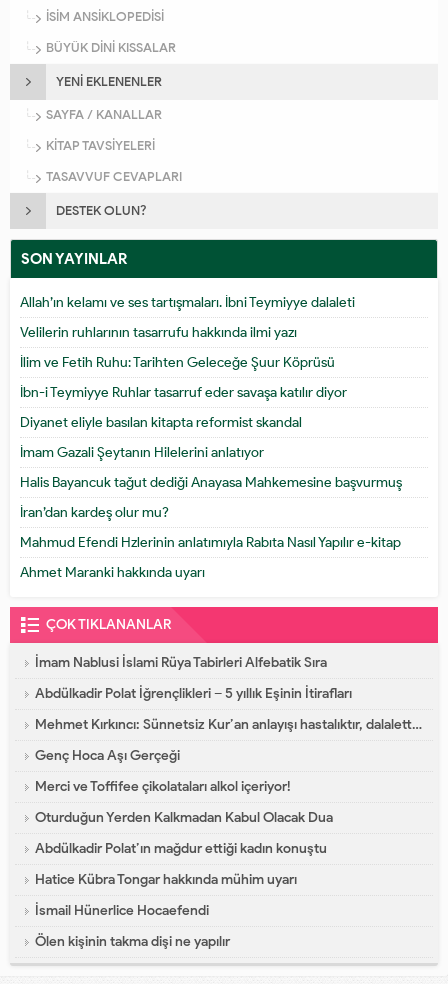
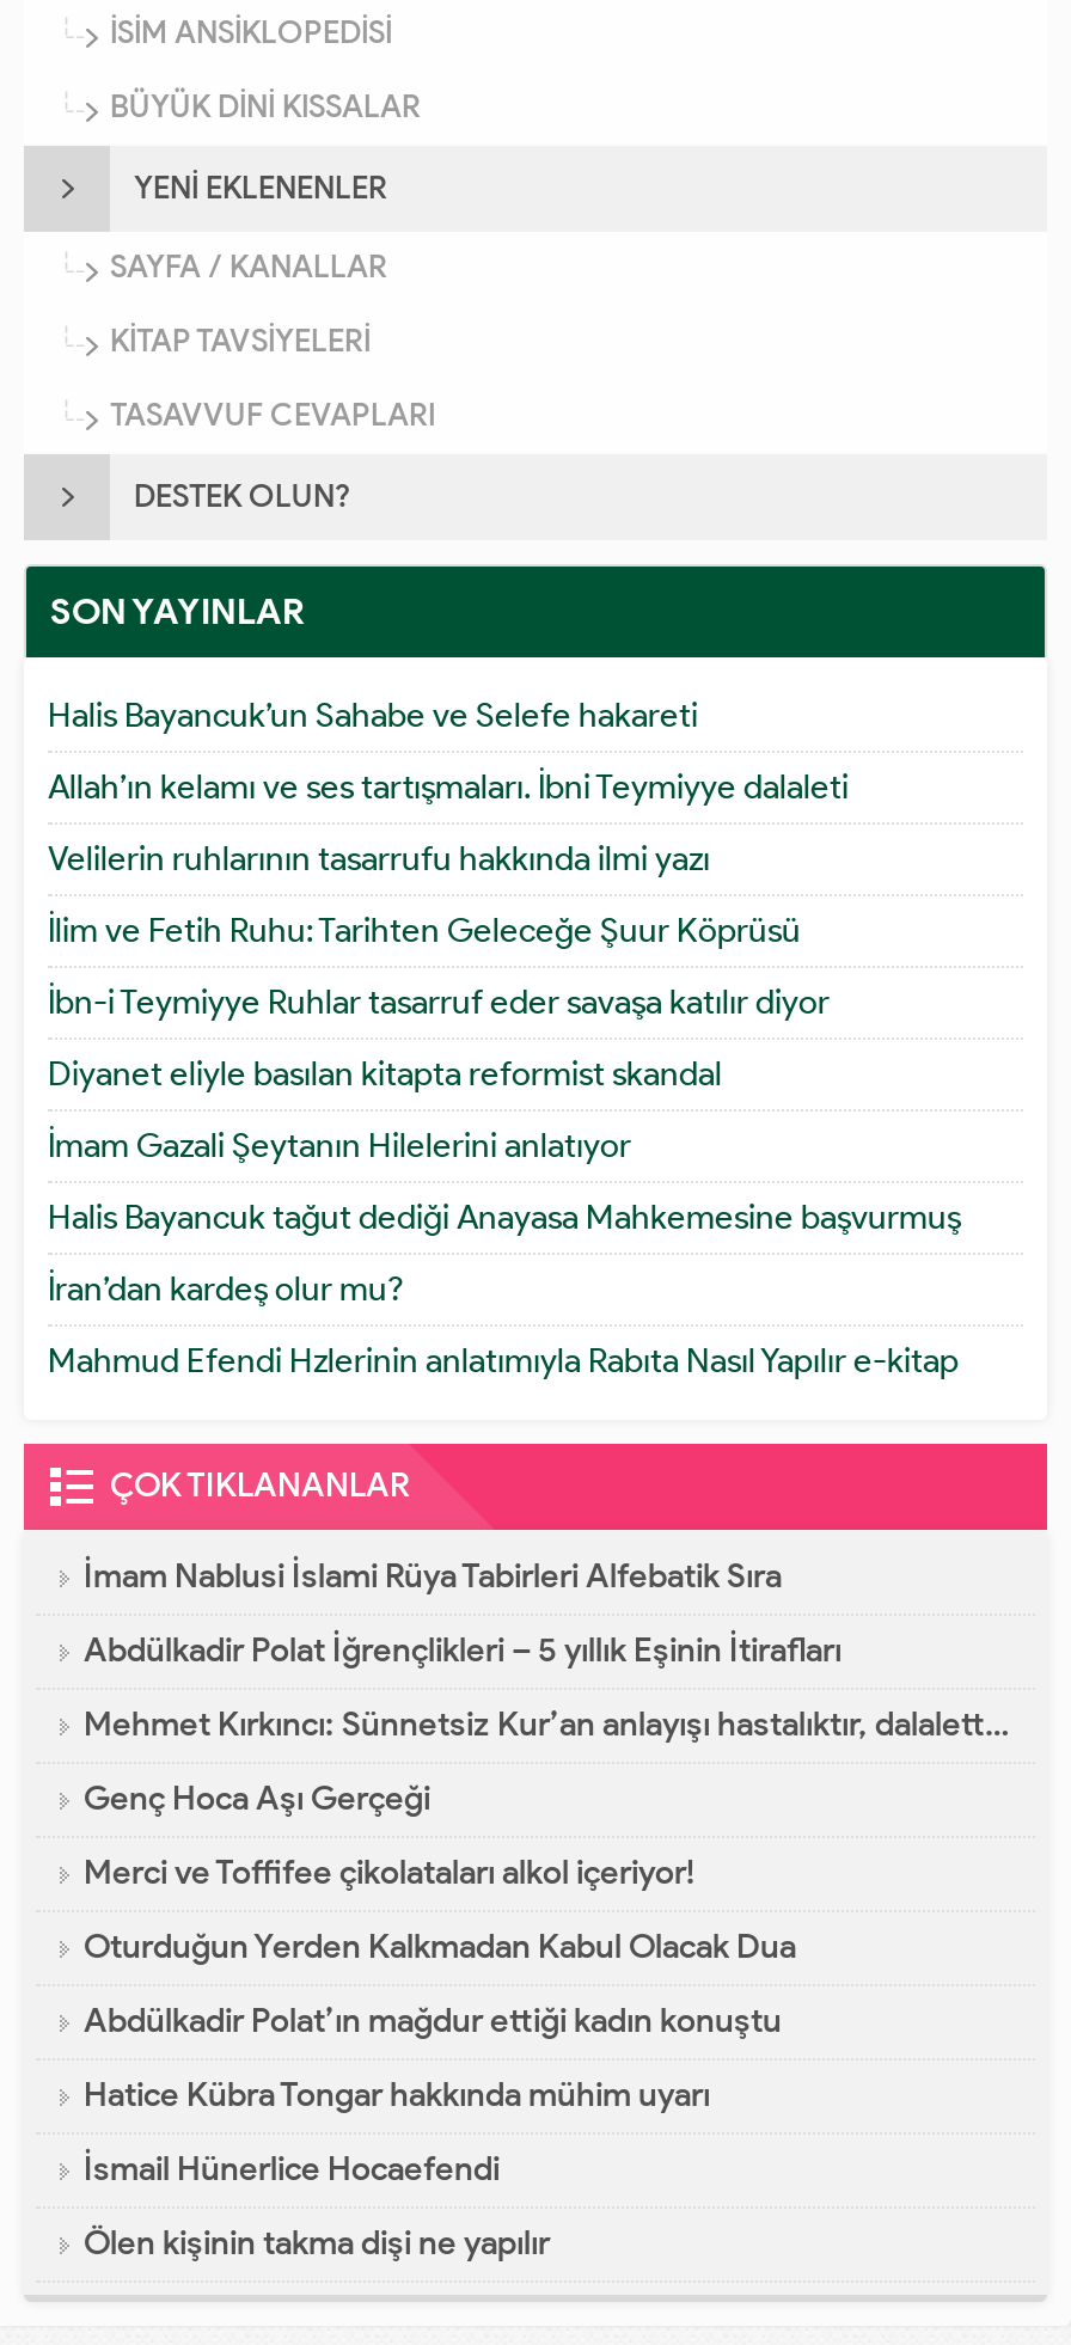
+ Halis Bayancuk’un Sahabe ve Selefe hakareti

moved down: Allah’ın kelamı ve ses tartışmaları. İbni Teymiyye dalaleti | Velilerin ruhlarının tasarrufu hakkında ilmi yazı | İlim ve Fetih Ruhu: Tarihten Geleceğe Şuur Köprüsü | ... | İran’dan kardeş olur mu? | Mahmud Efendi Hzlerinin anlatımıyla Rabıta Nasıl Yapılır e-kitap

- Ahmet Maranki hakkında uyarı
